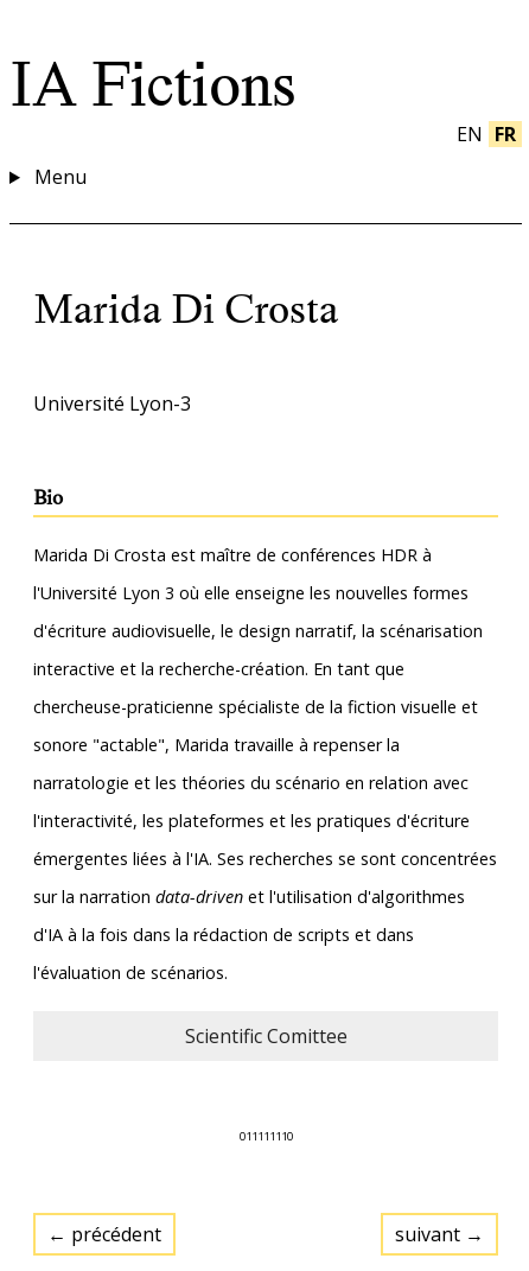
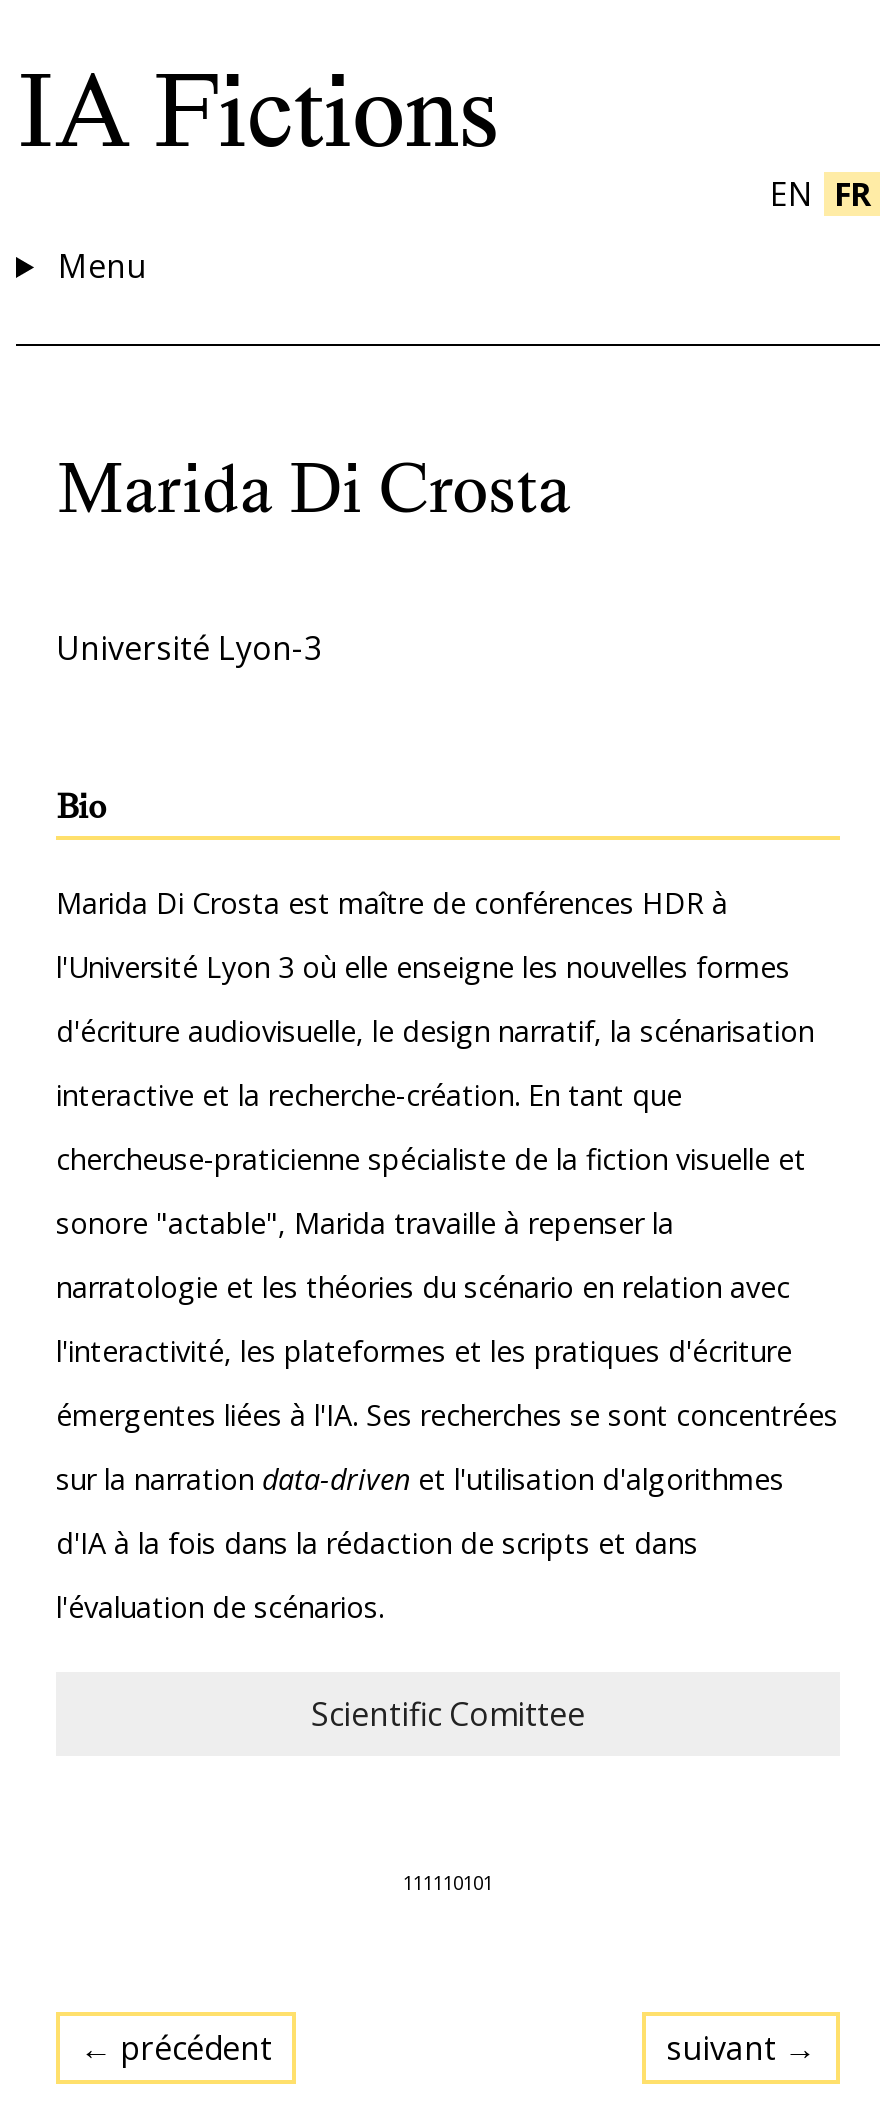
- 0 1 1 1 11110
+ 1 1 1 1 10101
